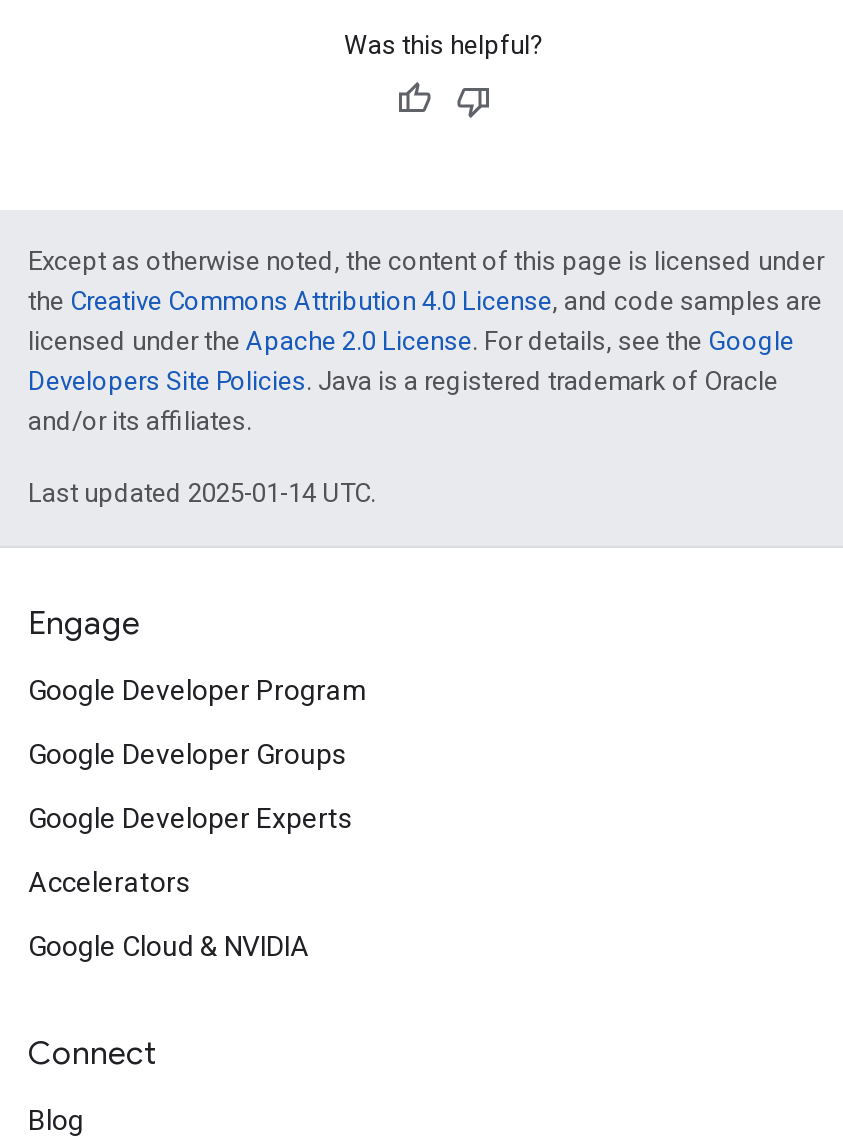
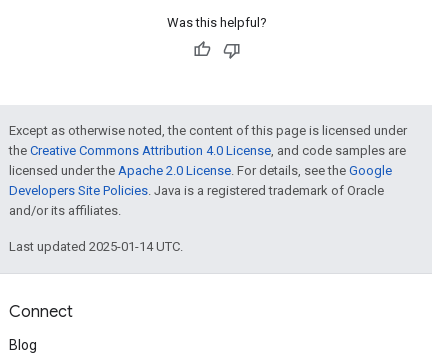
- Engage
- Google Developer Program
- Google Developer Groups
- Google Developer Experts
- Accelerators
- Google Cloud & NVIDIA
